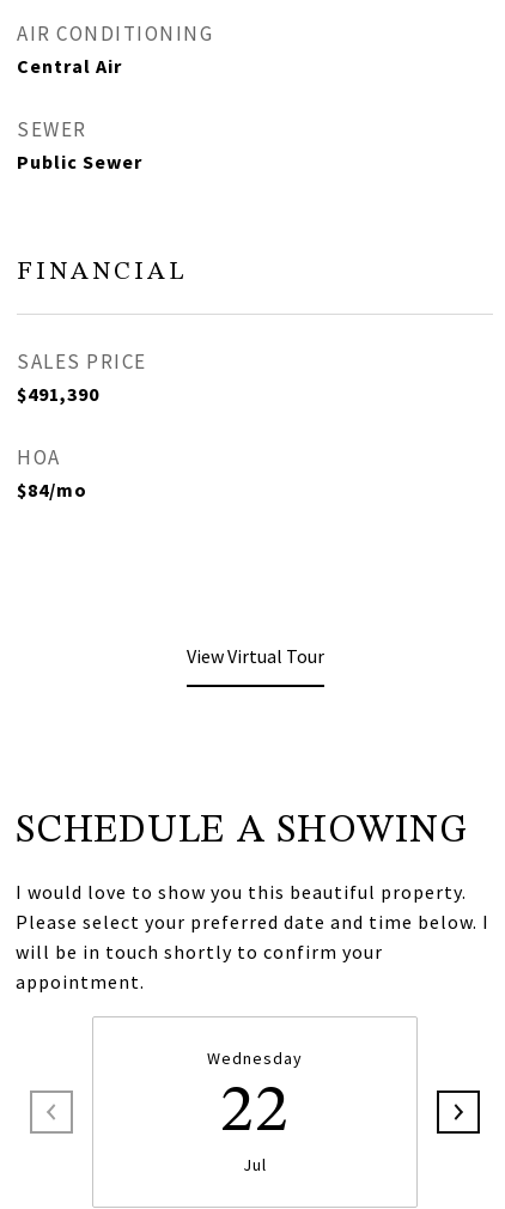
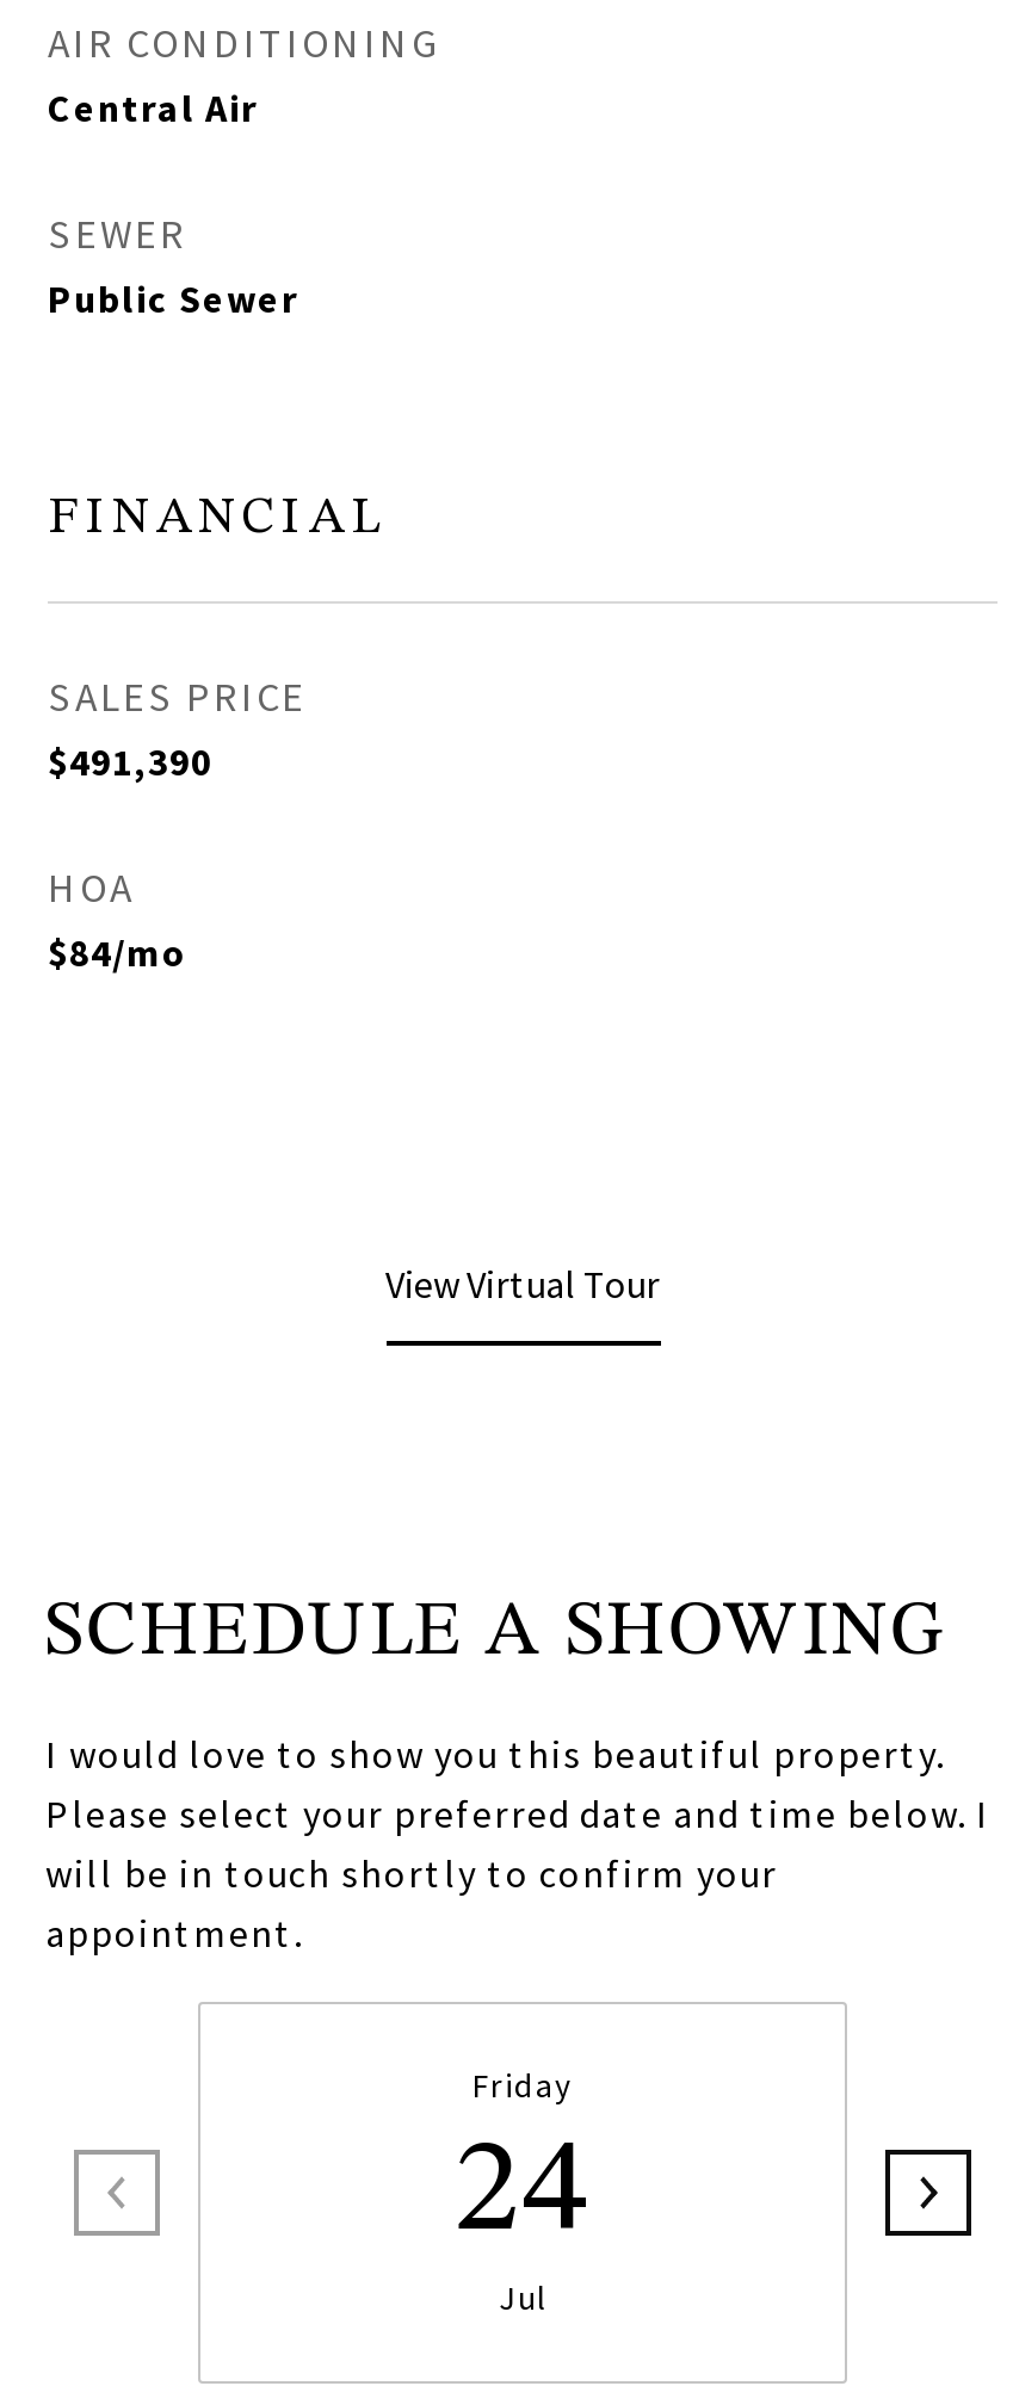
- Wednesday
- 22
+ Friday
+ 24
